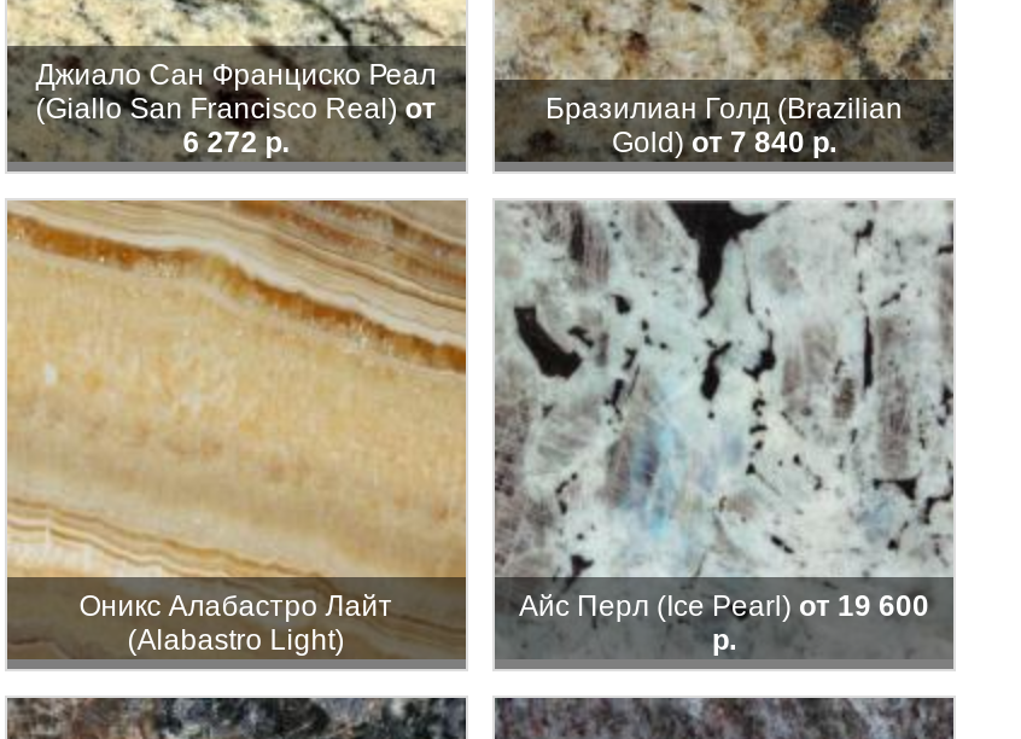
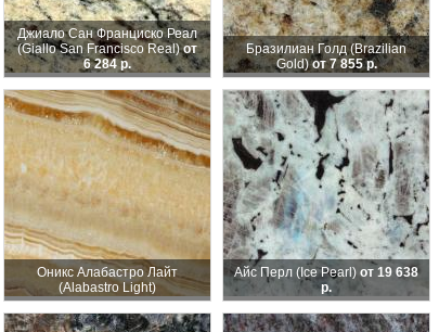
- 6 272 р.
+ 6 284 р.

- Gold) от 7 840 р.
+ Gold) от 7 855 р.

- Айс Перл (Ice Pearl) от 19 600
+ Айс Перл (Ice Pearl) от 19 638
